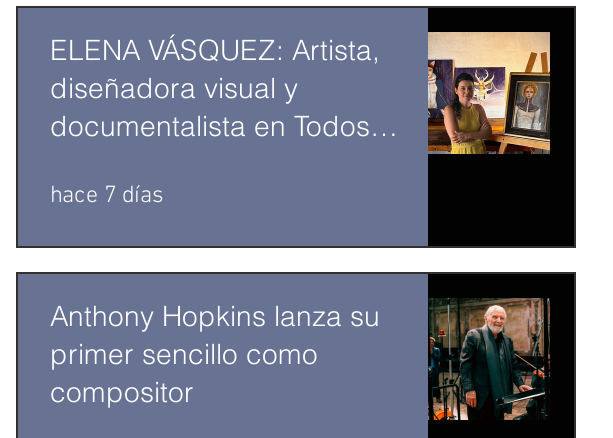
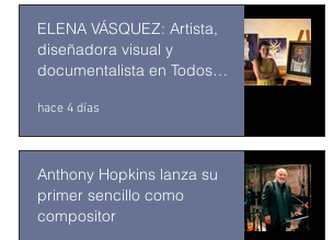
- hace 7 días
+ hace 4 días
